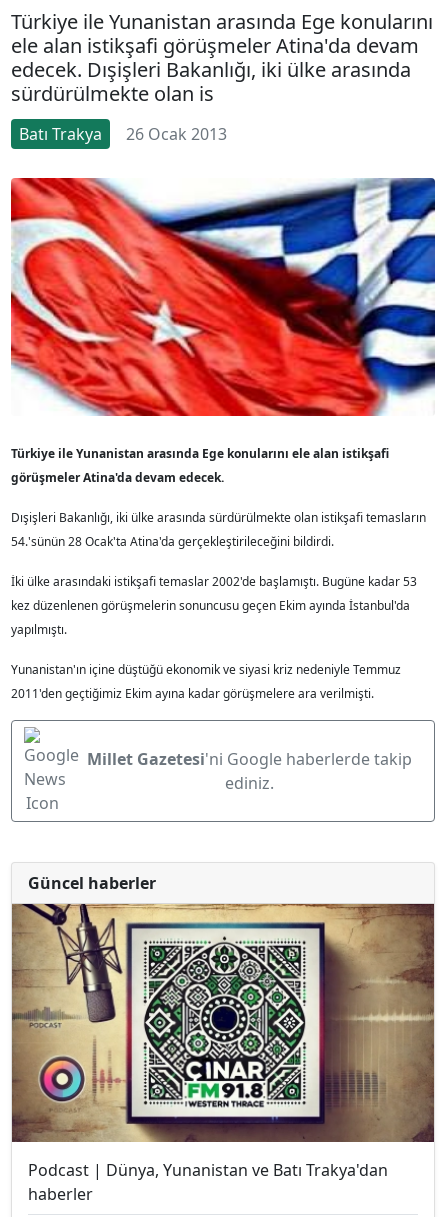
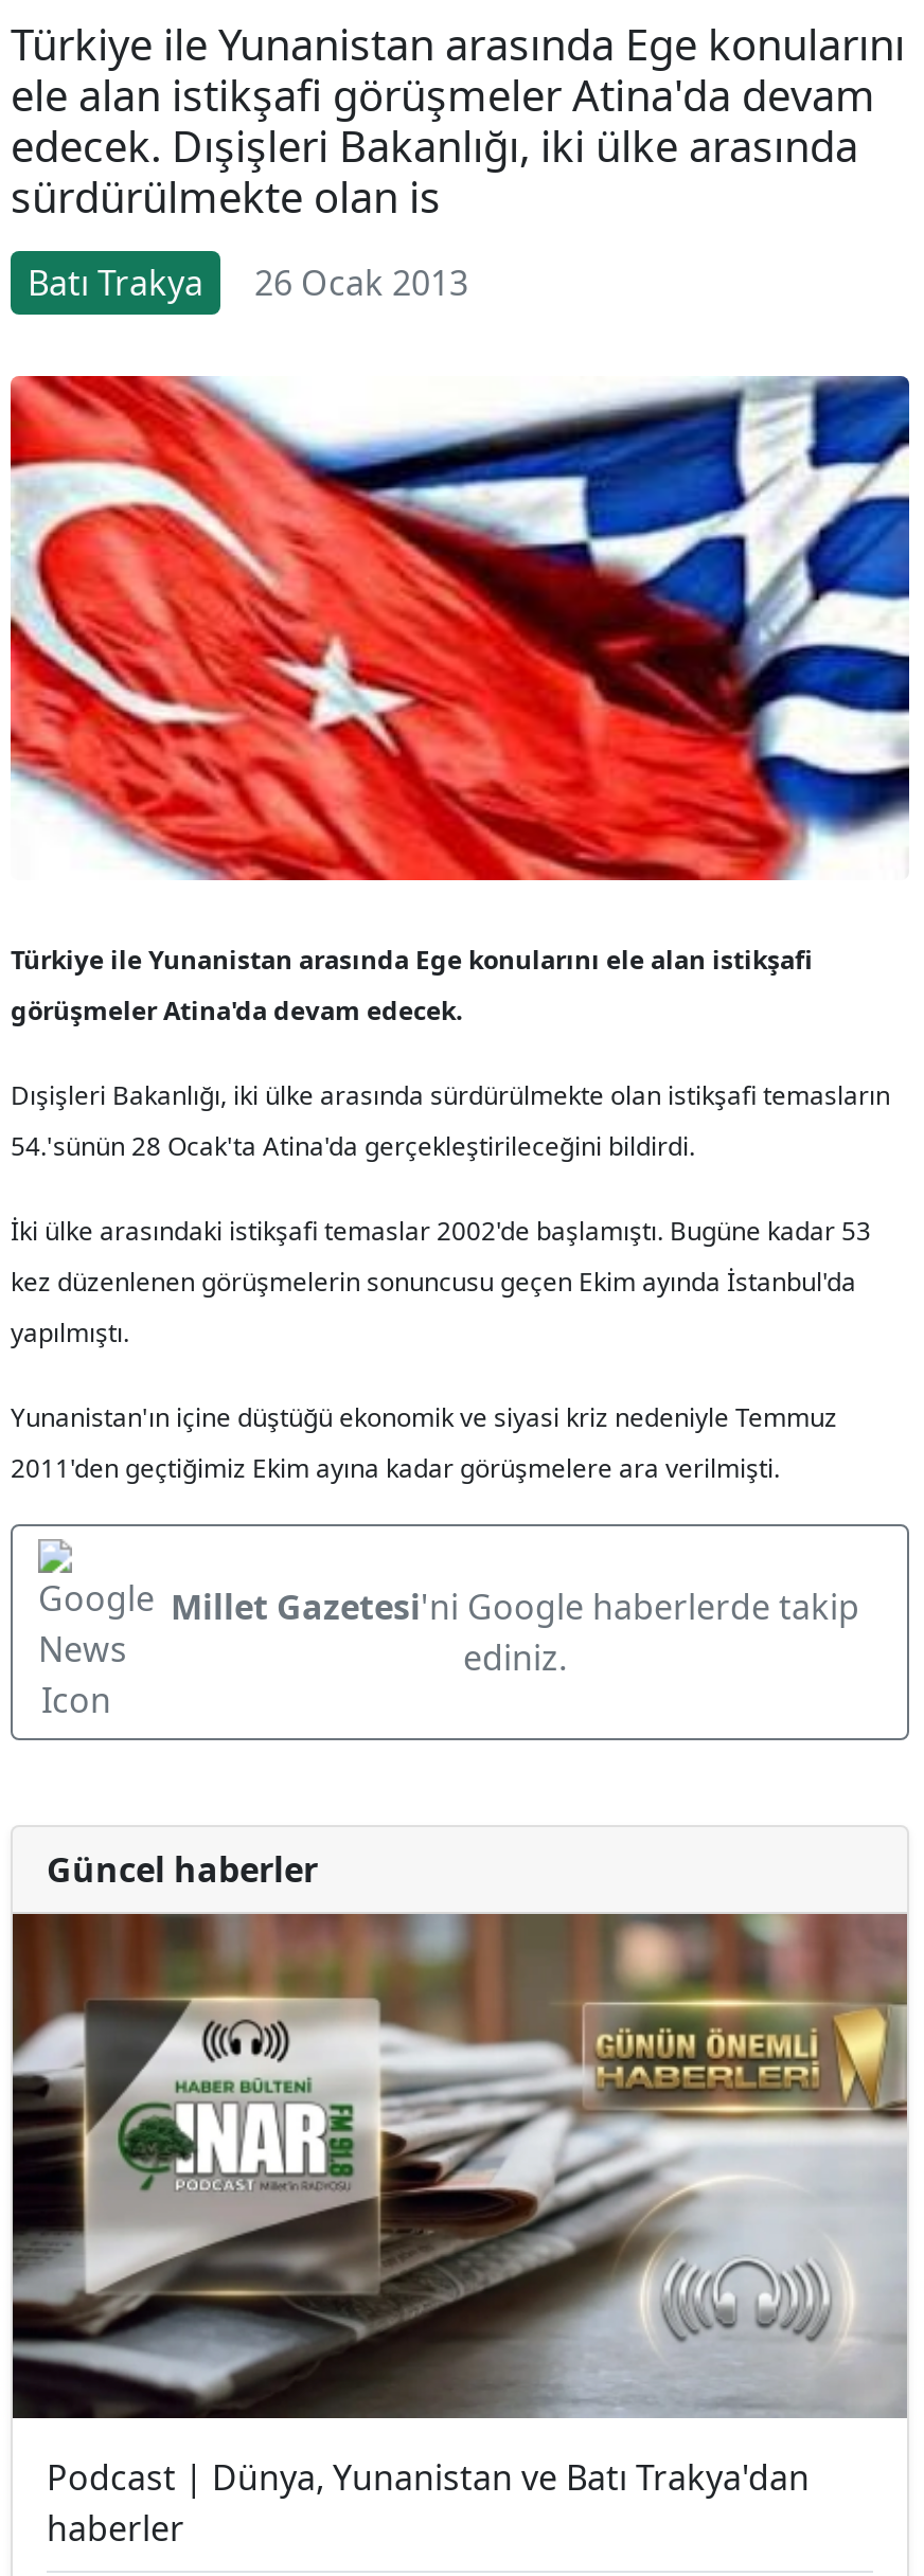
- [image]
+ [image]
